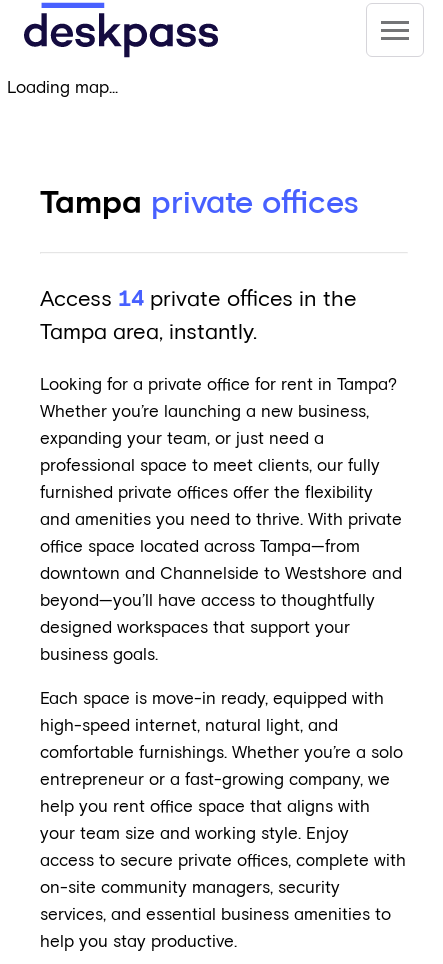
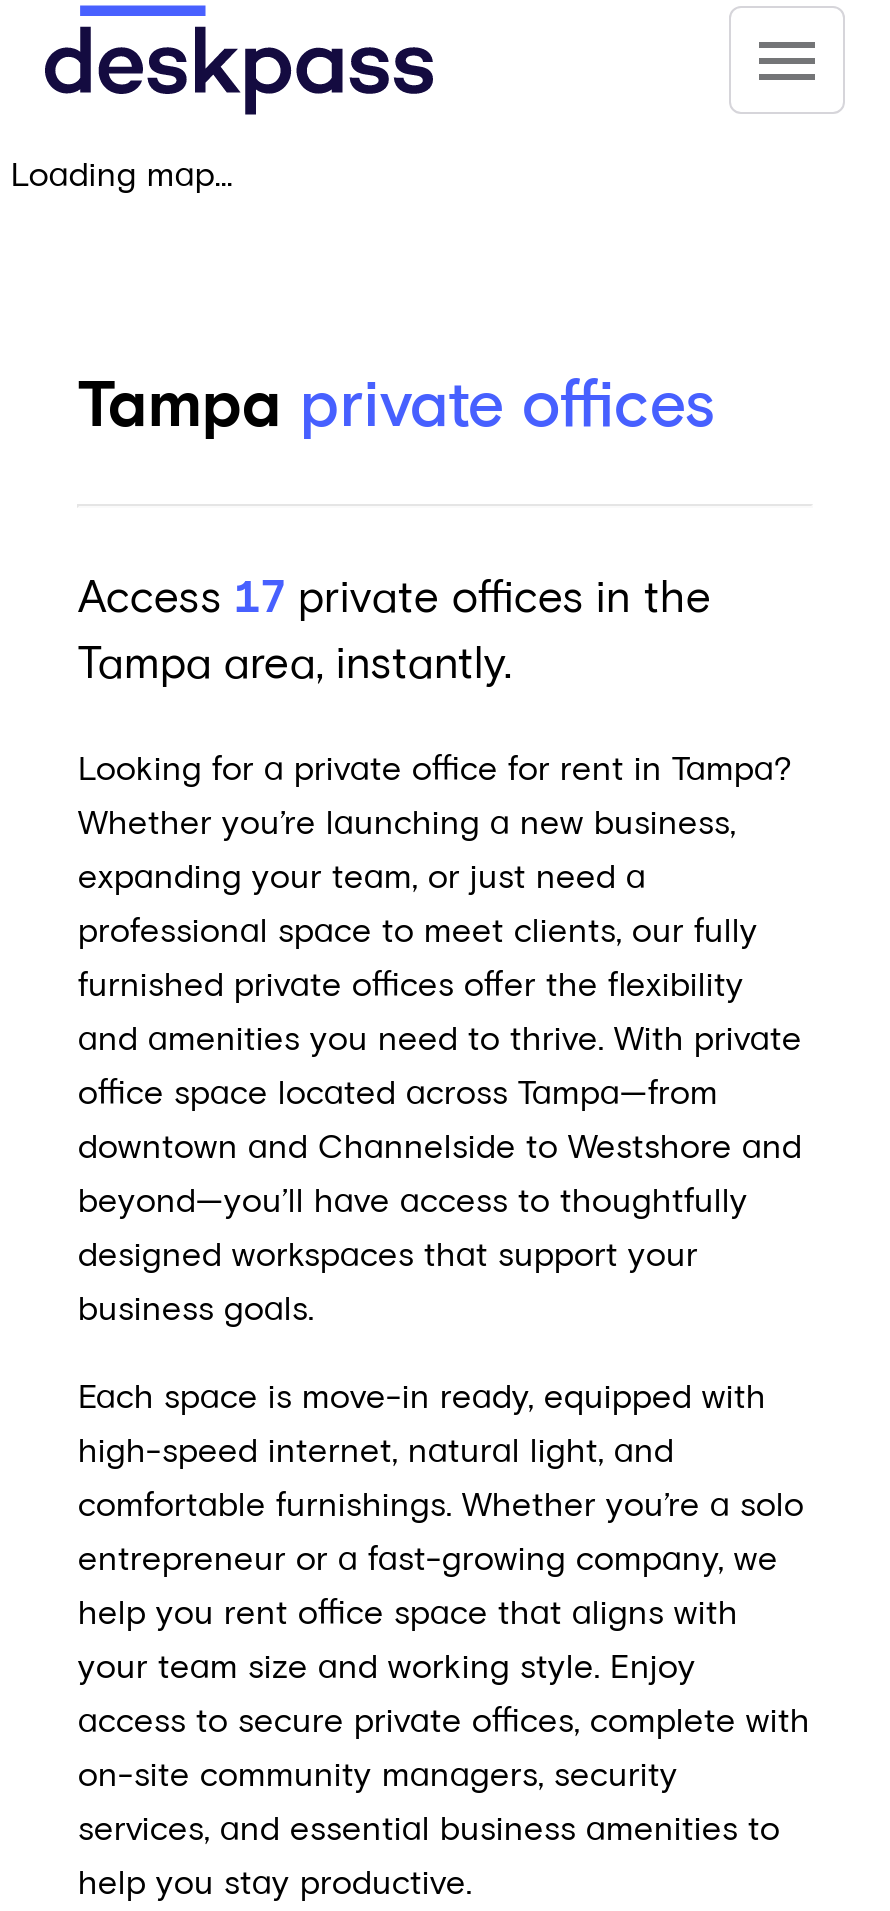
- Access 14 private offices in the
+ Access 17 private offices in the
